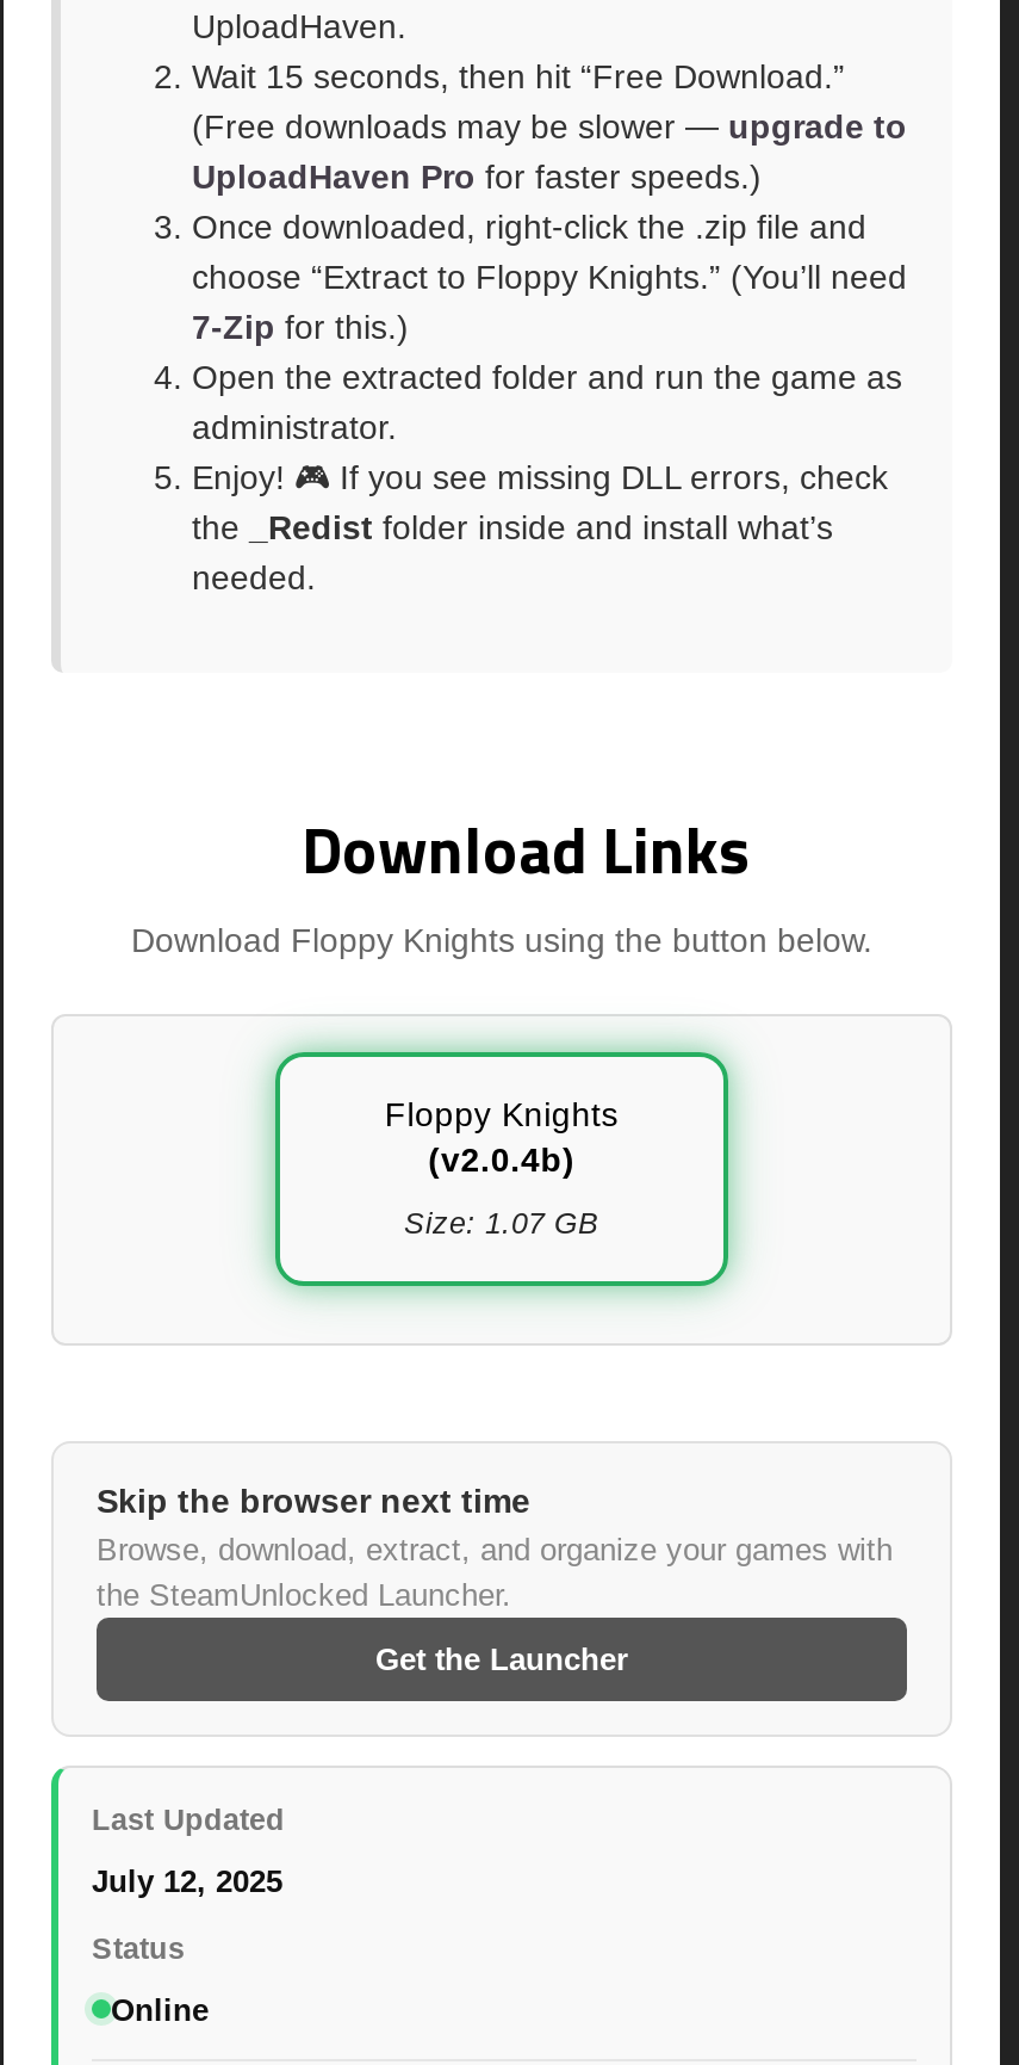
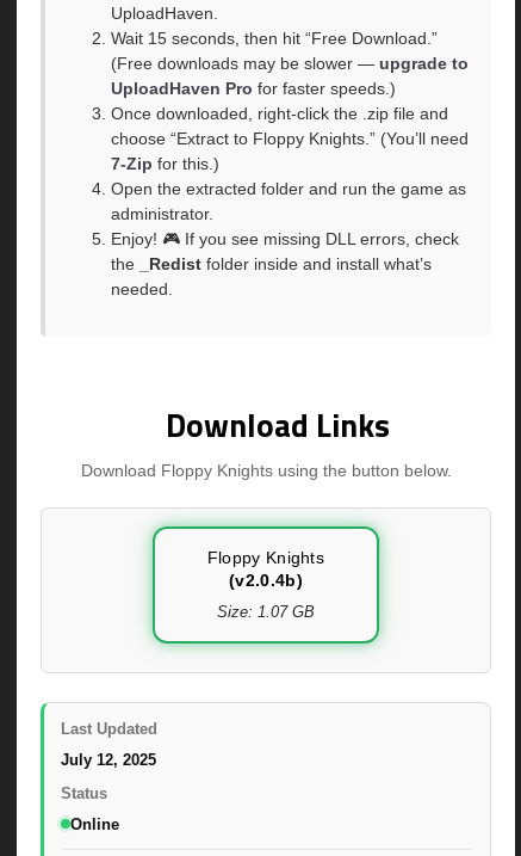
- Skip the browser next time
- Browse, download, extract, and organize your games with
- the SteamUnlocked Launcher.
- Get the Launcher
